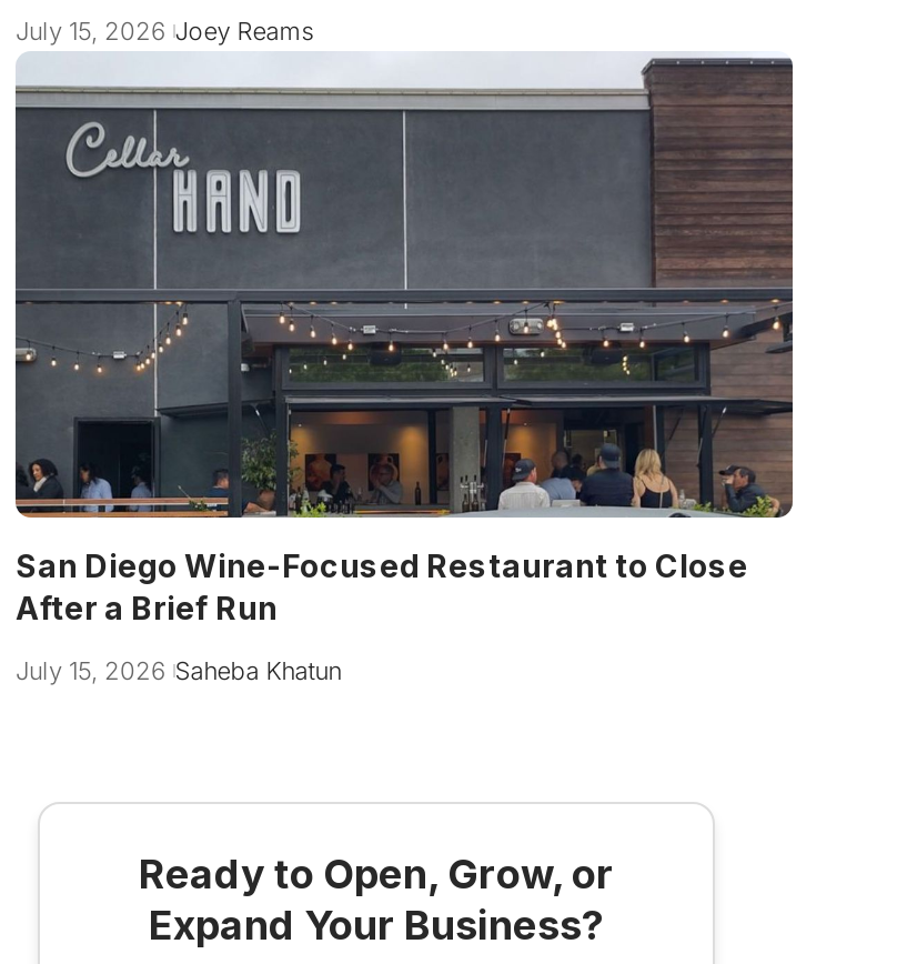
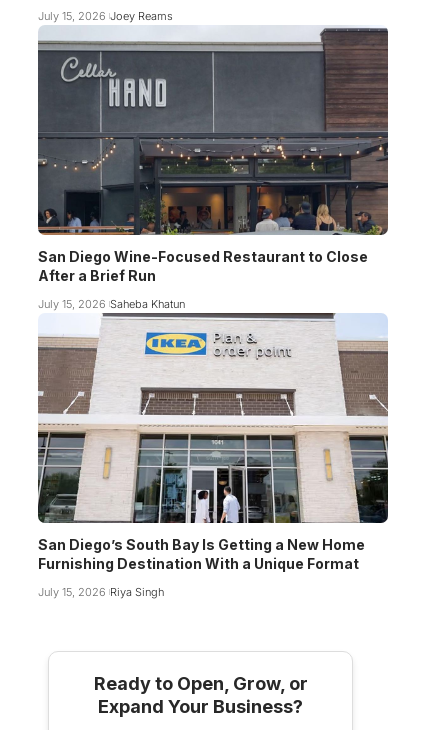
+ [image]
+ San Diego’s South Bay Is Getting a New Home
+ Furnishing Destination With a Unique Format
+ July 15, 2026 Riya Singh
